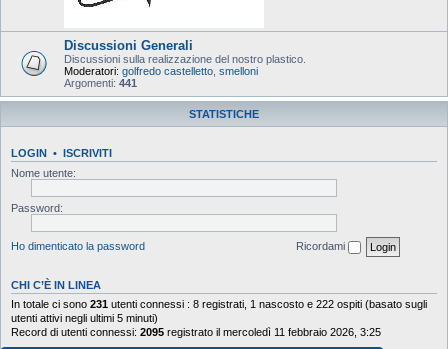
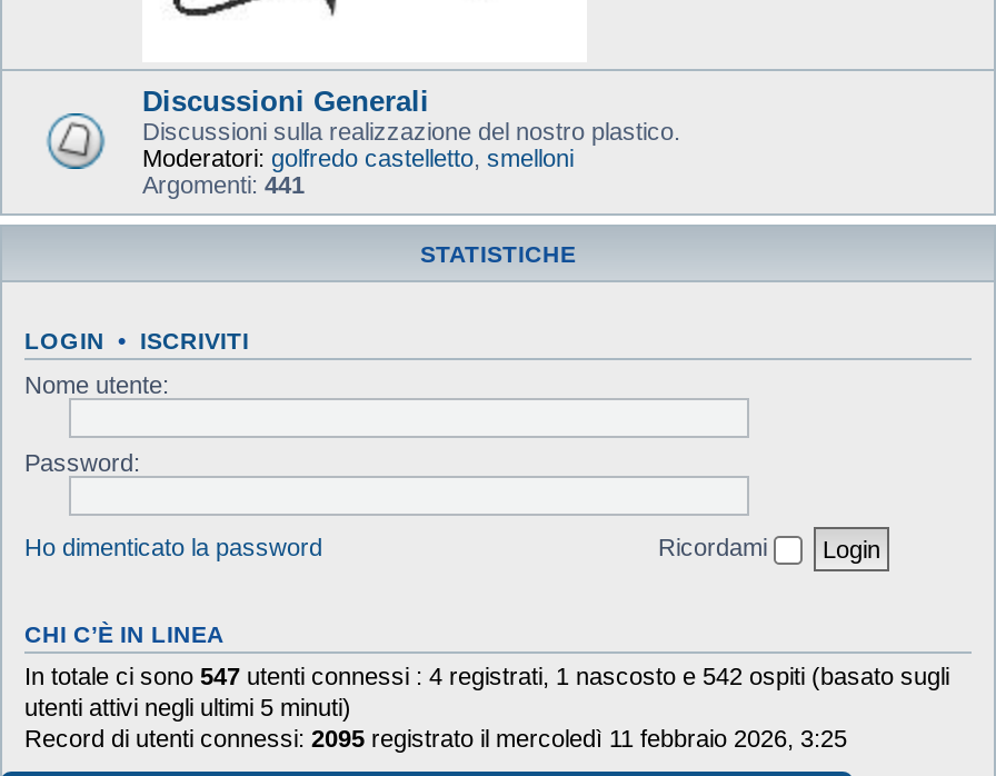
- In totale ci sono 231 utenti connessi : 8 registrati, 1 nascosto e 222 ospiti (basato sugli
+ In totale ci sono 547 utenti connessi : 4 registrati, 1 nascosto e 542 ospiti (basato sugli
